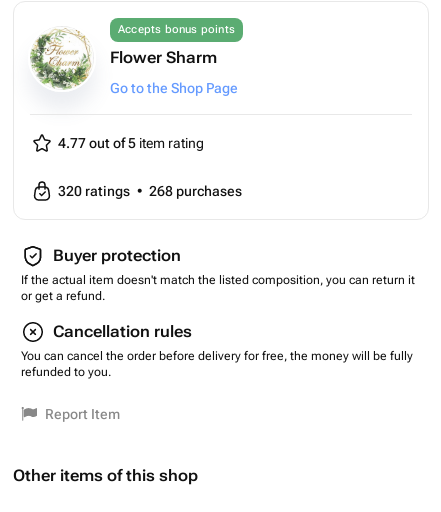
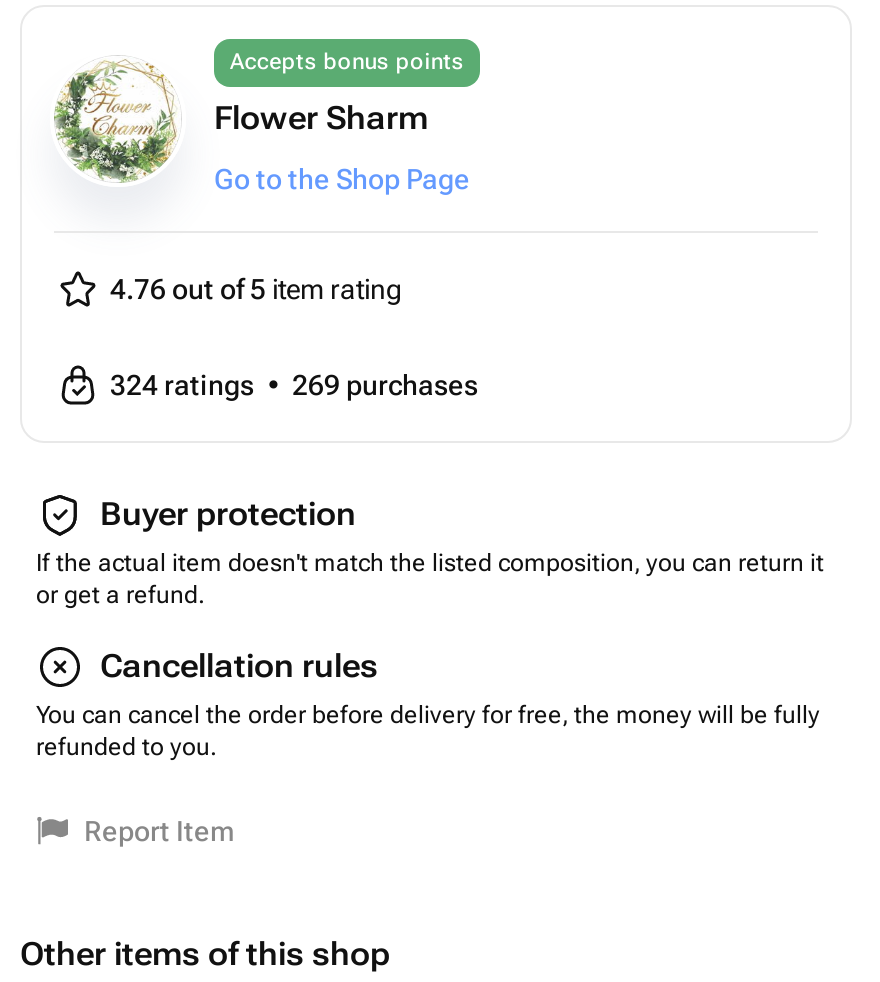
- 4.77 out of 5 item rating
+ 4.76 out of 5 item rating

- 320 ratings • 268 purchases
+ 324 ratings • 269 purchases
